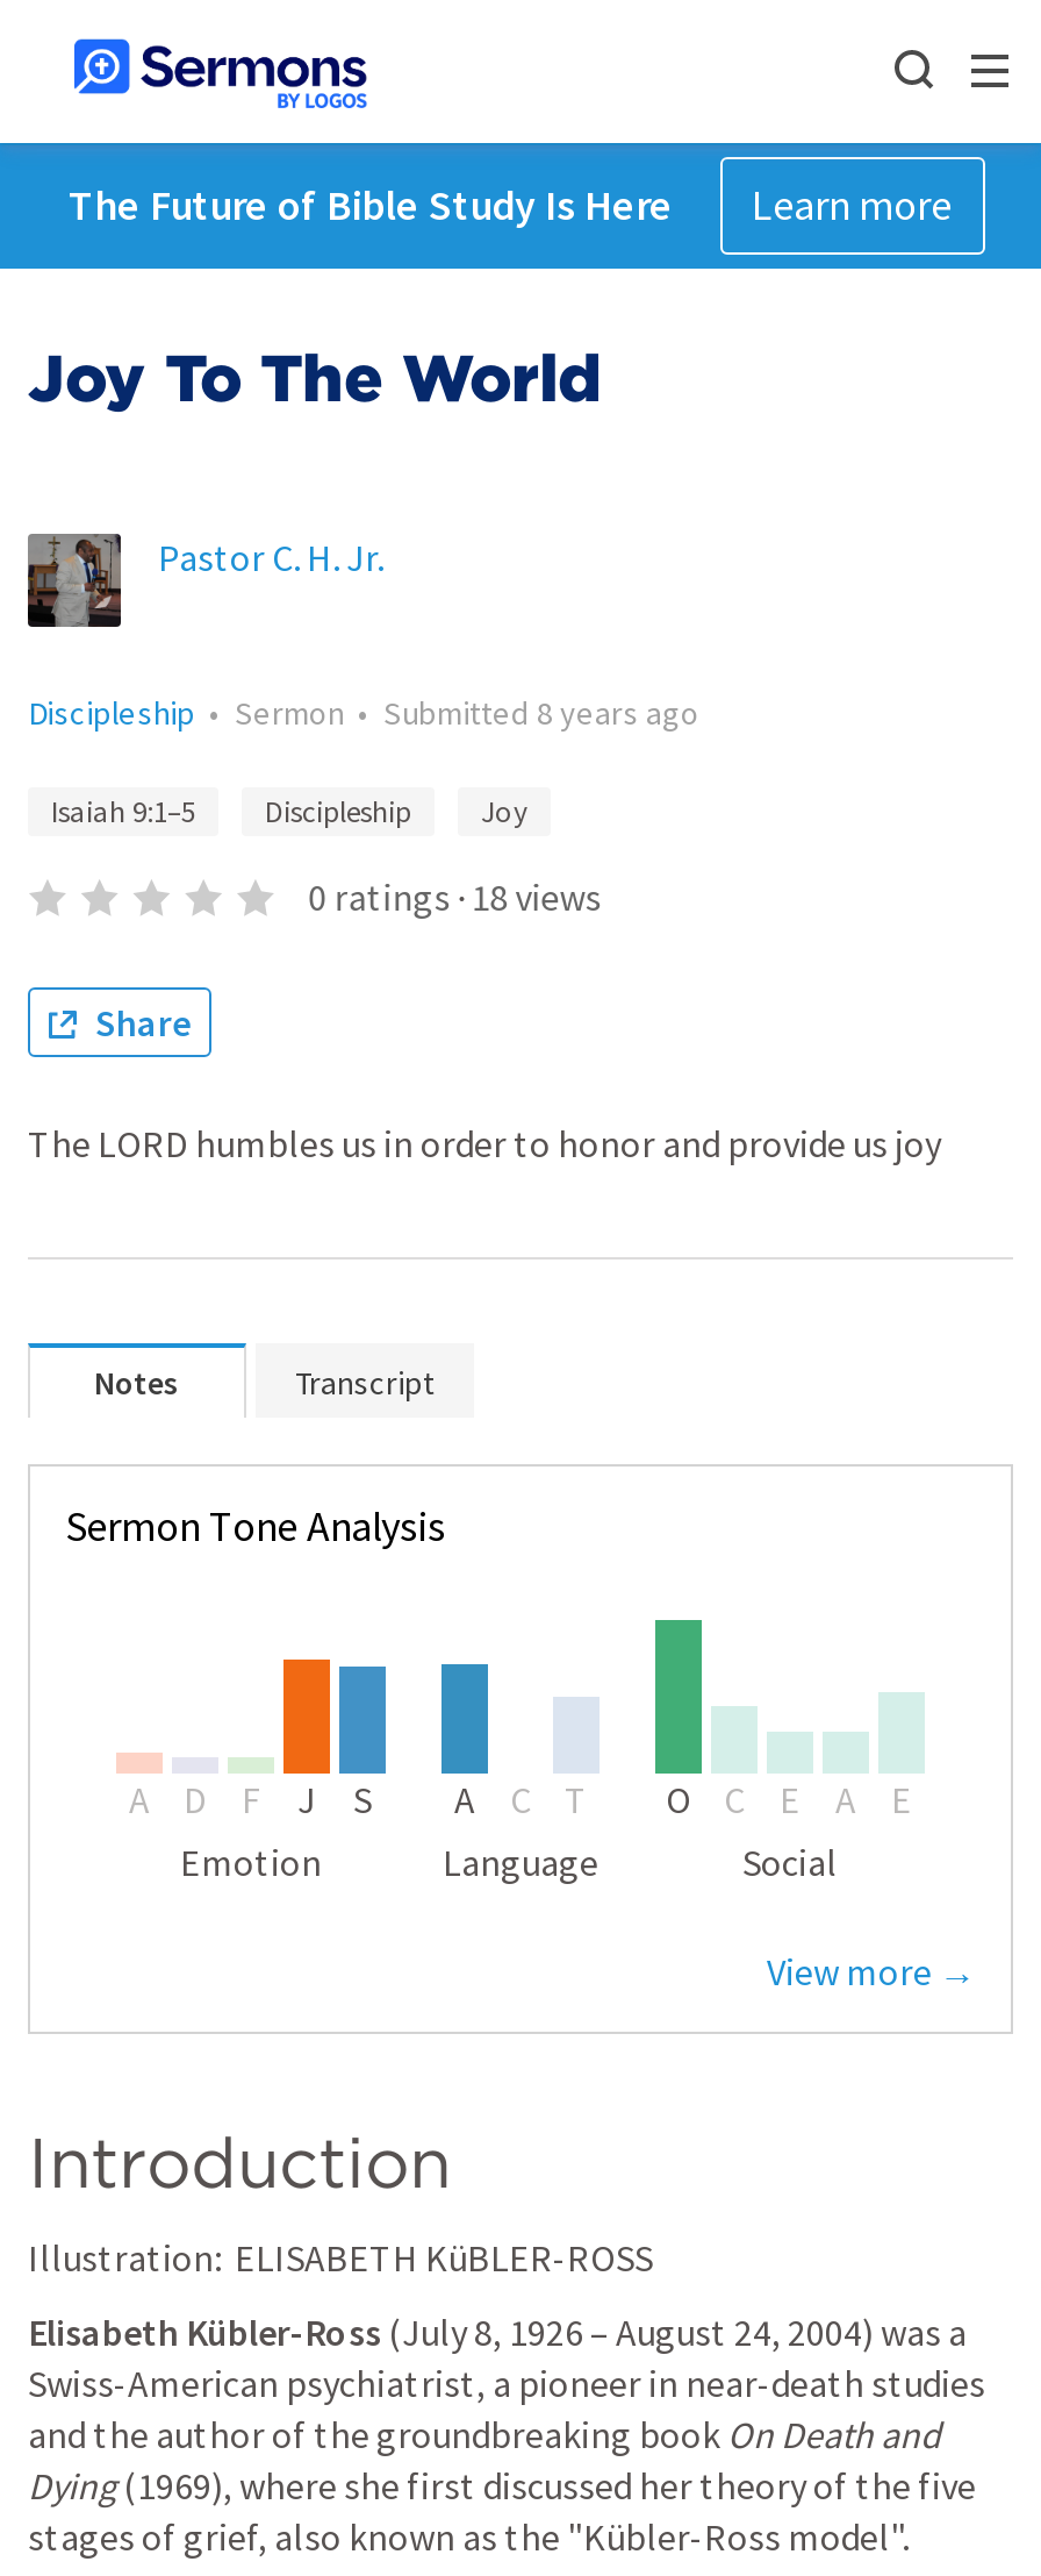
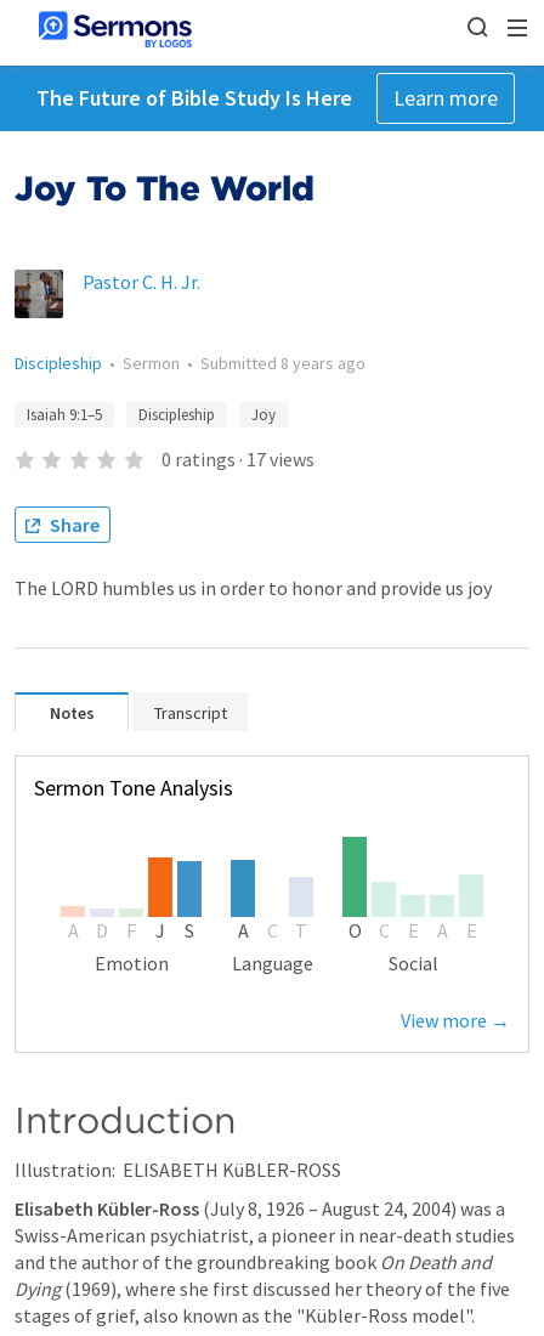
- 0 ratings · 18 views
+ 0 ratings · 17 views
